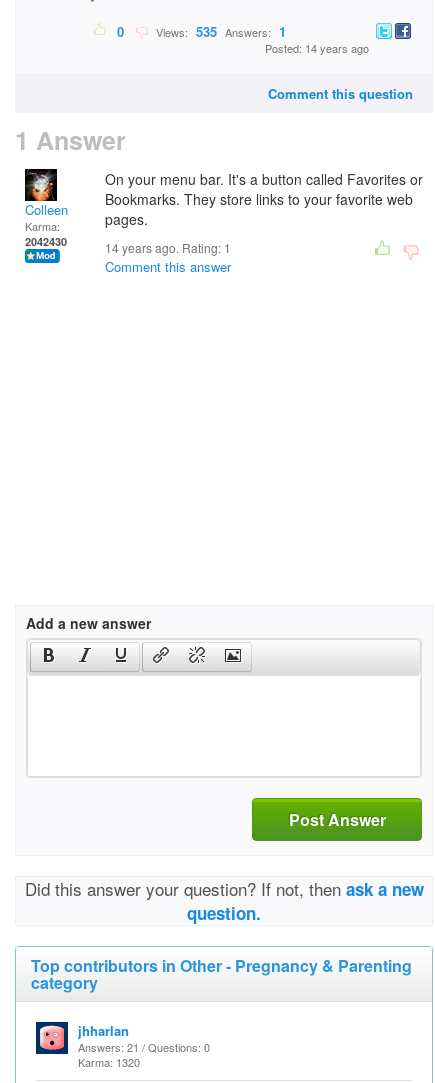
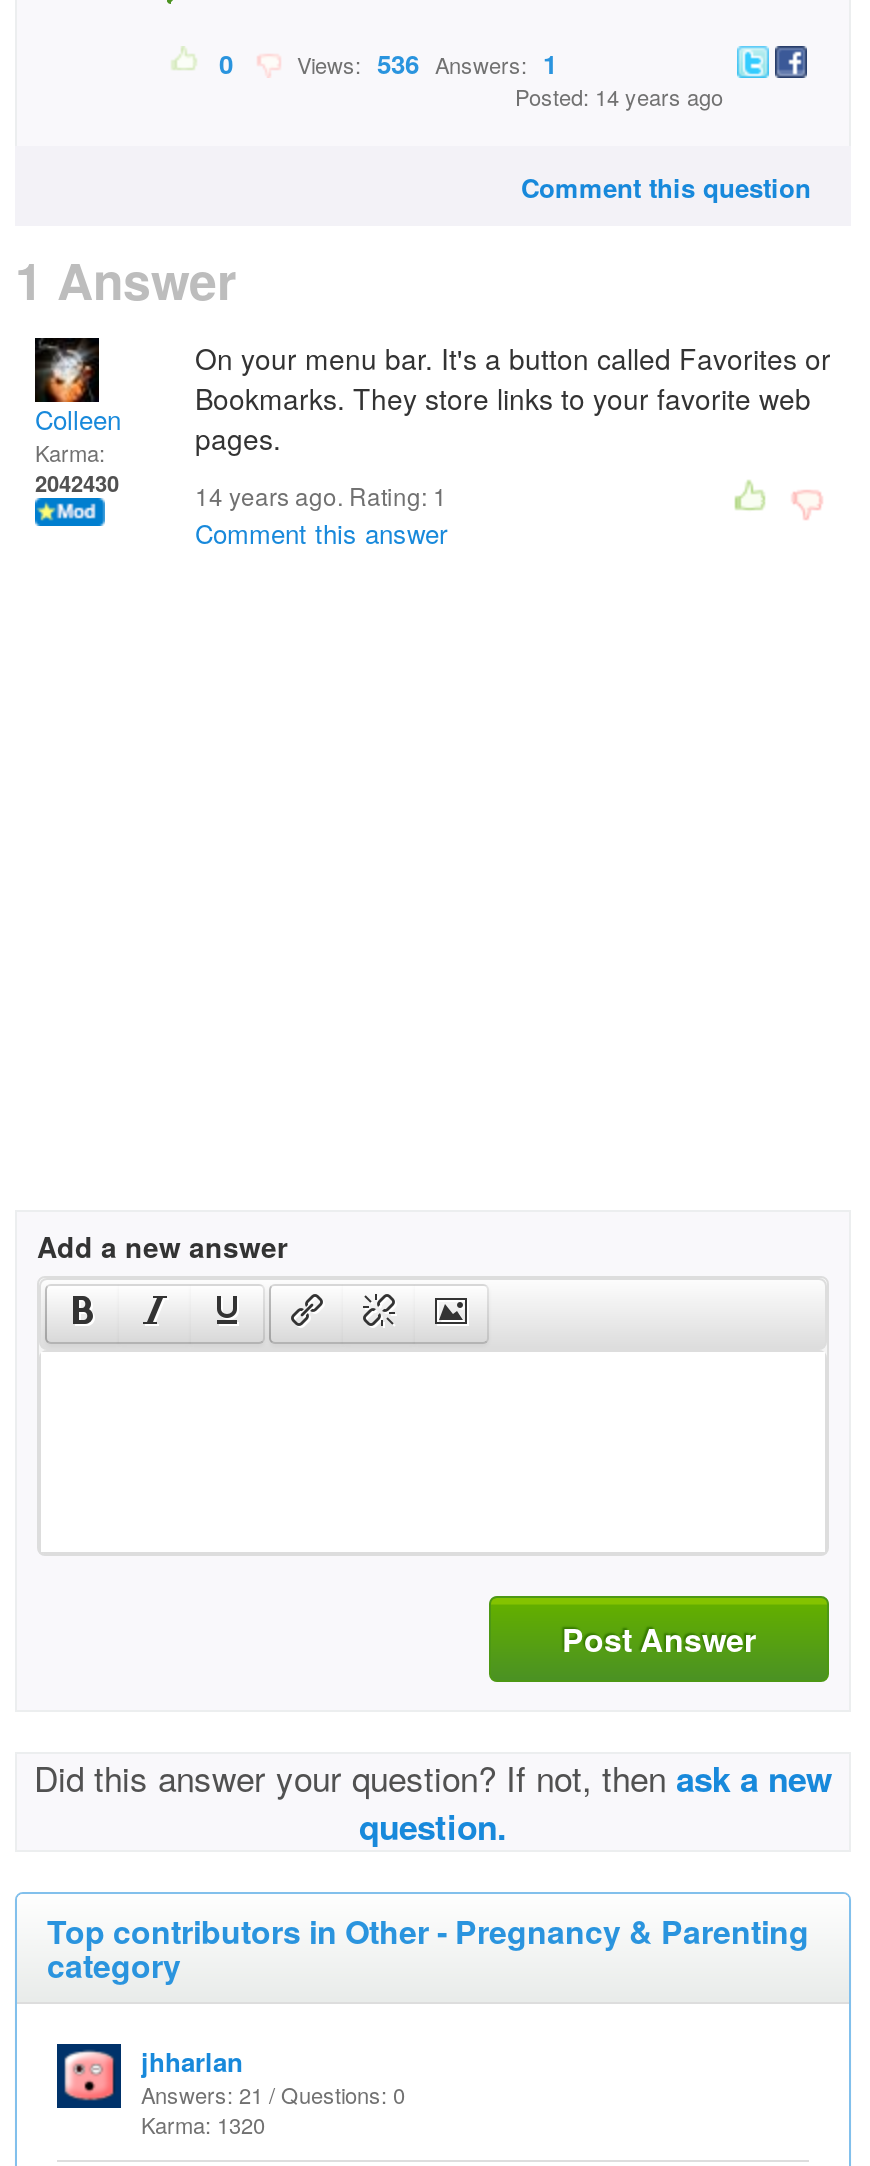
- Views: 535 Answers: 1
+ Views: 536 Answers: 1
